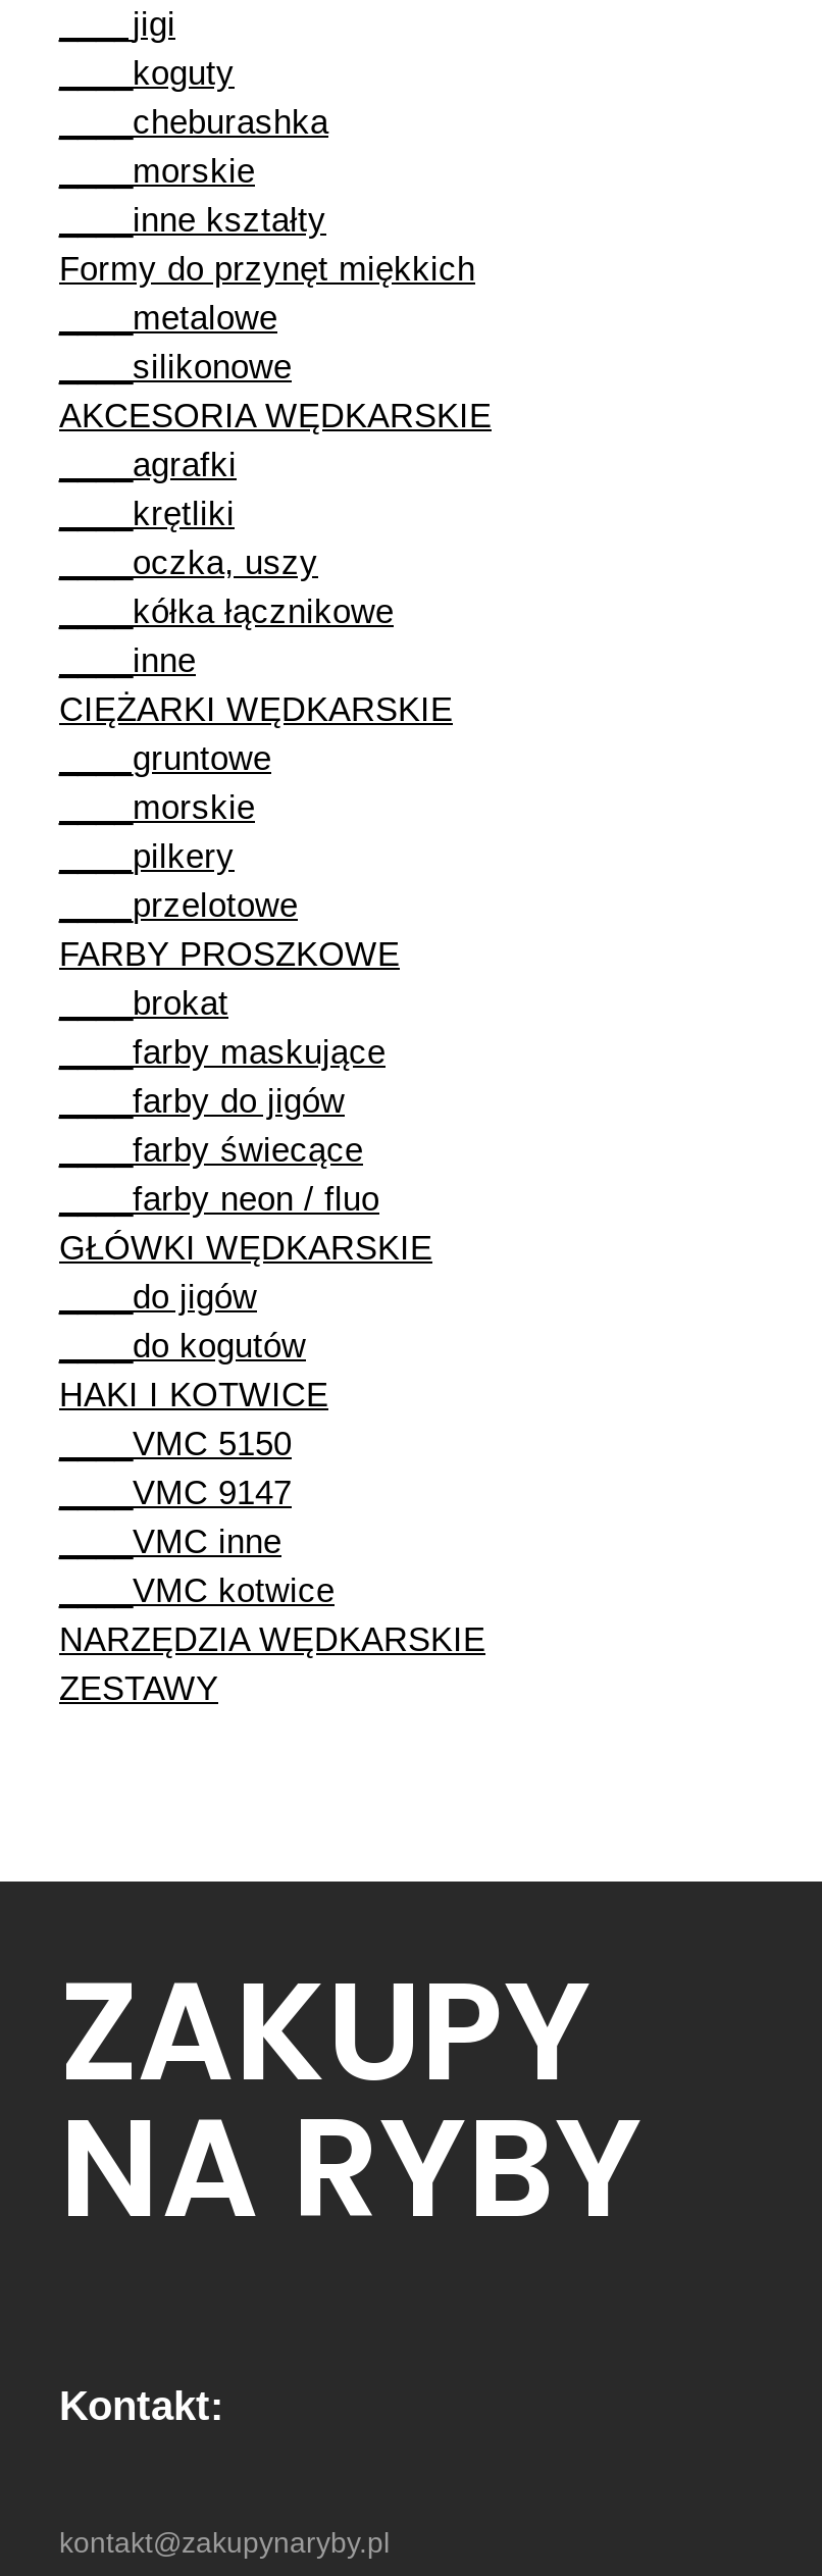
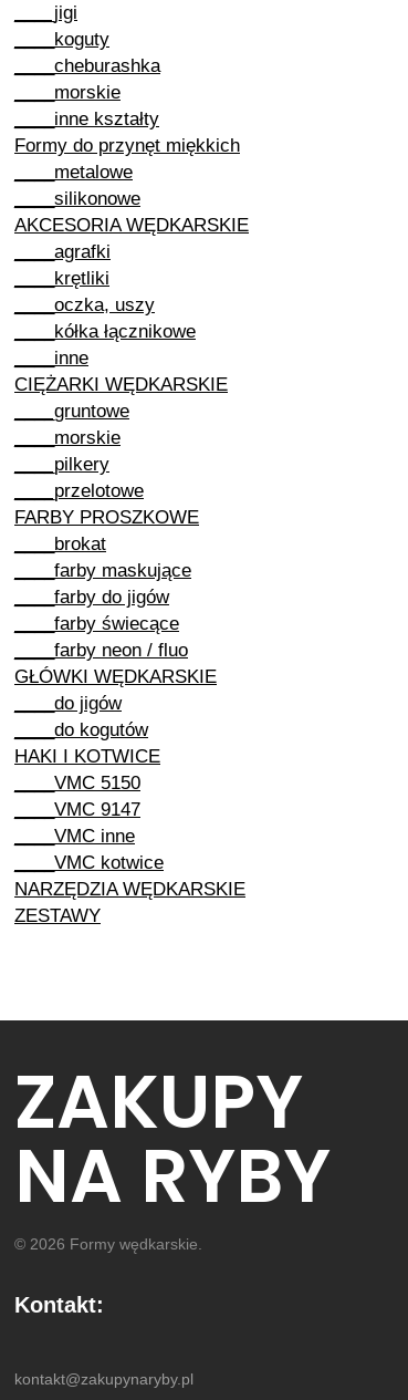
+ © 2026 Formy wędkarskie.
